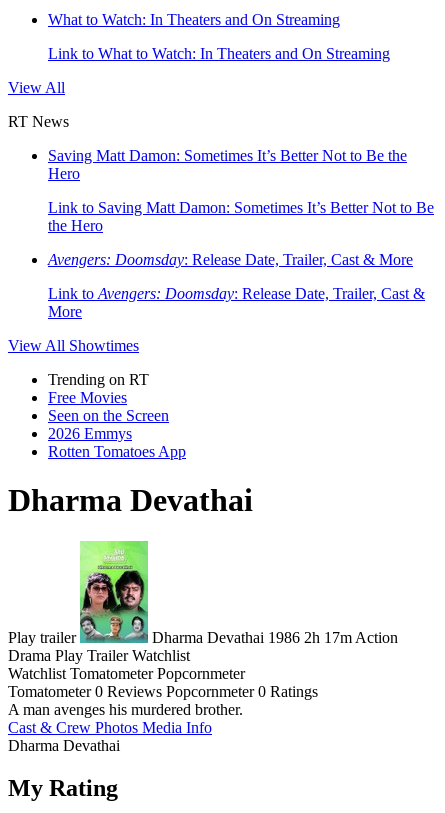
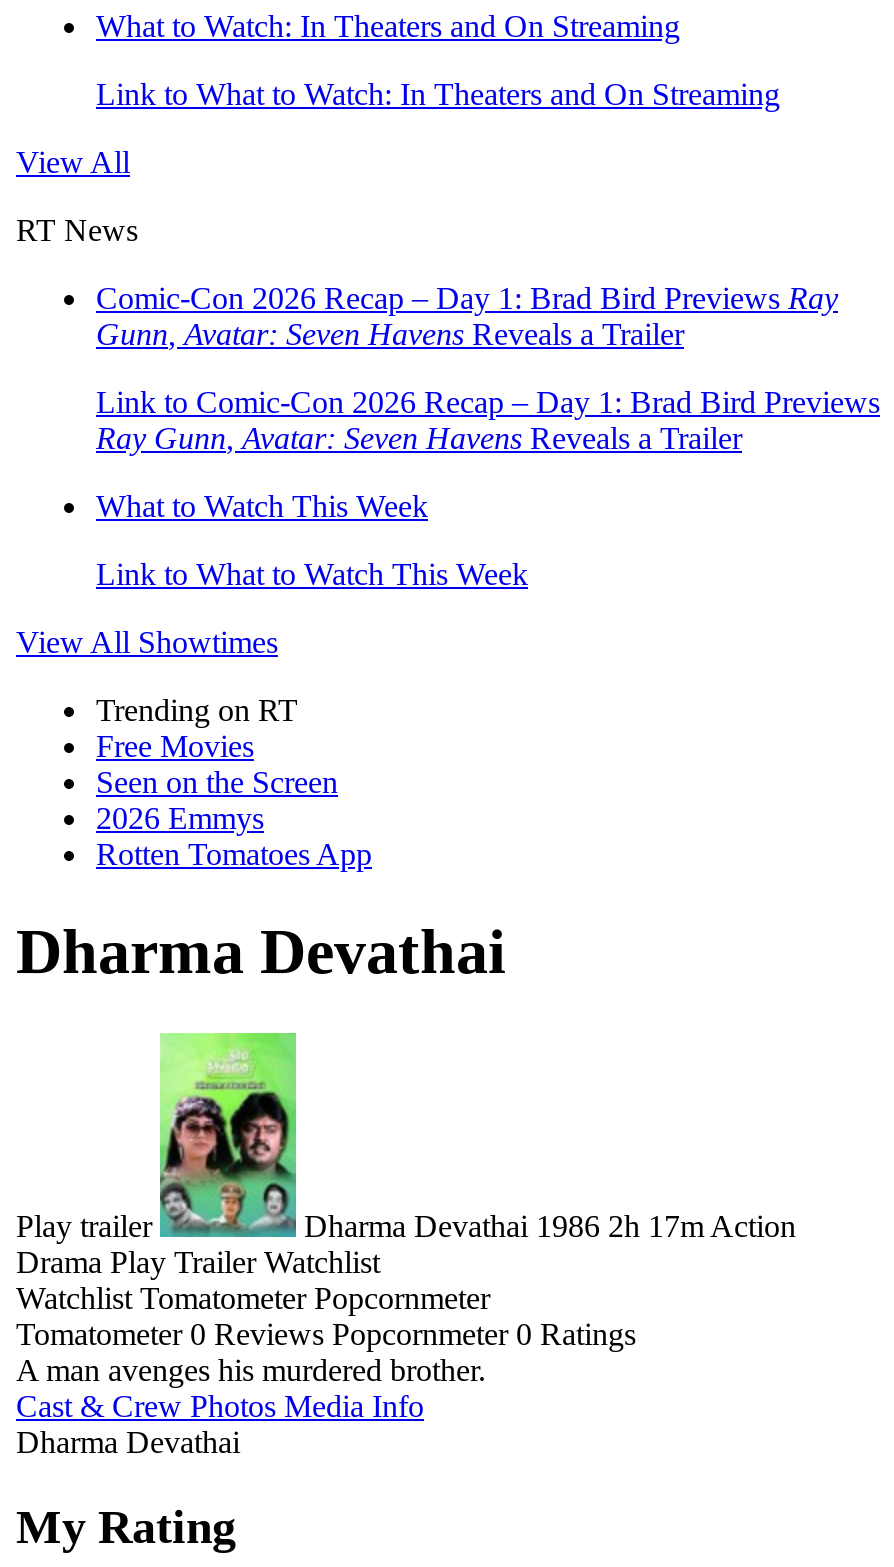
- Saving Matt Damon: Sometimes It’s Better Not to Be the
- Hero
+ Comic-Con 2026 Recap – Day 1: Brad Bird Previews Ray
+ Gunn, Avatar: Seven Havens Reveals a Trailer

- Link to Saving Matt Damon: Sometimes It’s Better Not to Be
- the Hero
+ Link to Comic-Con 2026 Recap – Day 1: Brad Bird Previews
+ Ray Gunn, Avatar: Seven Havens Reveals a Trailer

- Avengers: Doomsday: Release Date, Trailer, Cast & More
+ What to Watch This Week

- Link to Avengers: Doomsday: Release Date, Trailer, Cast &
- More
+ Link to What to Watch This Week
